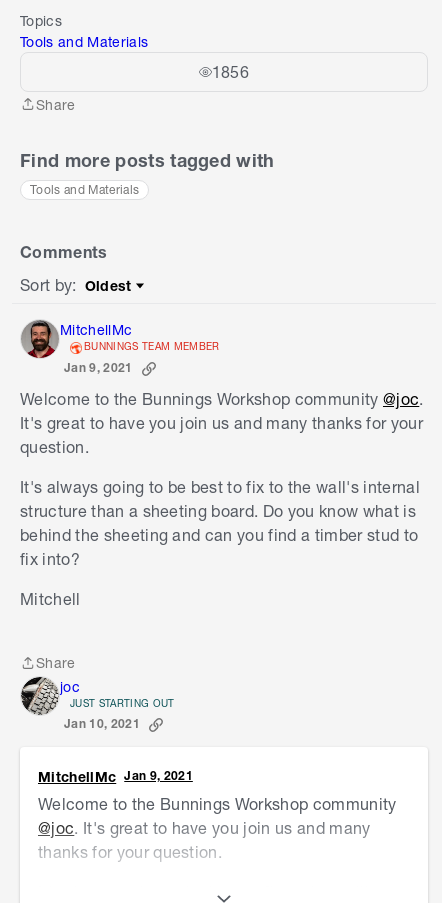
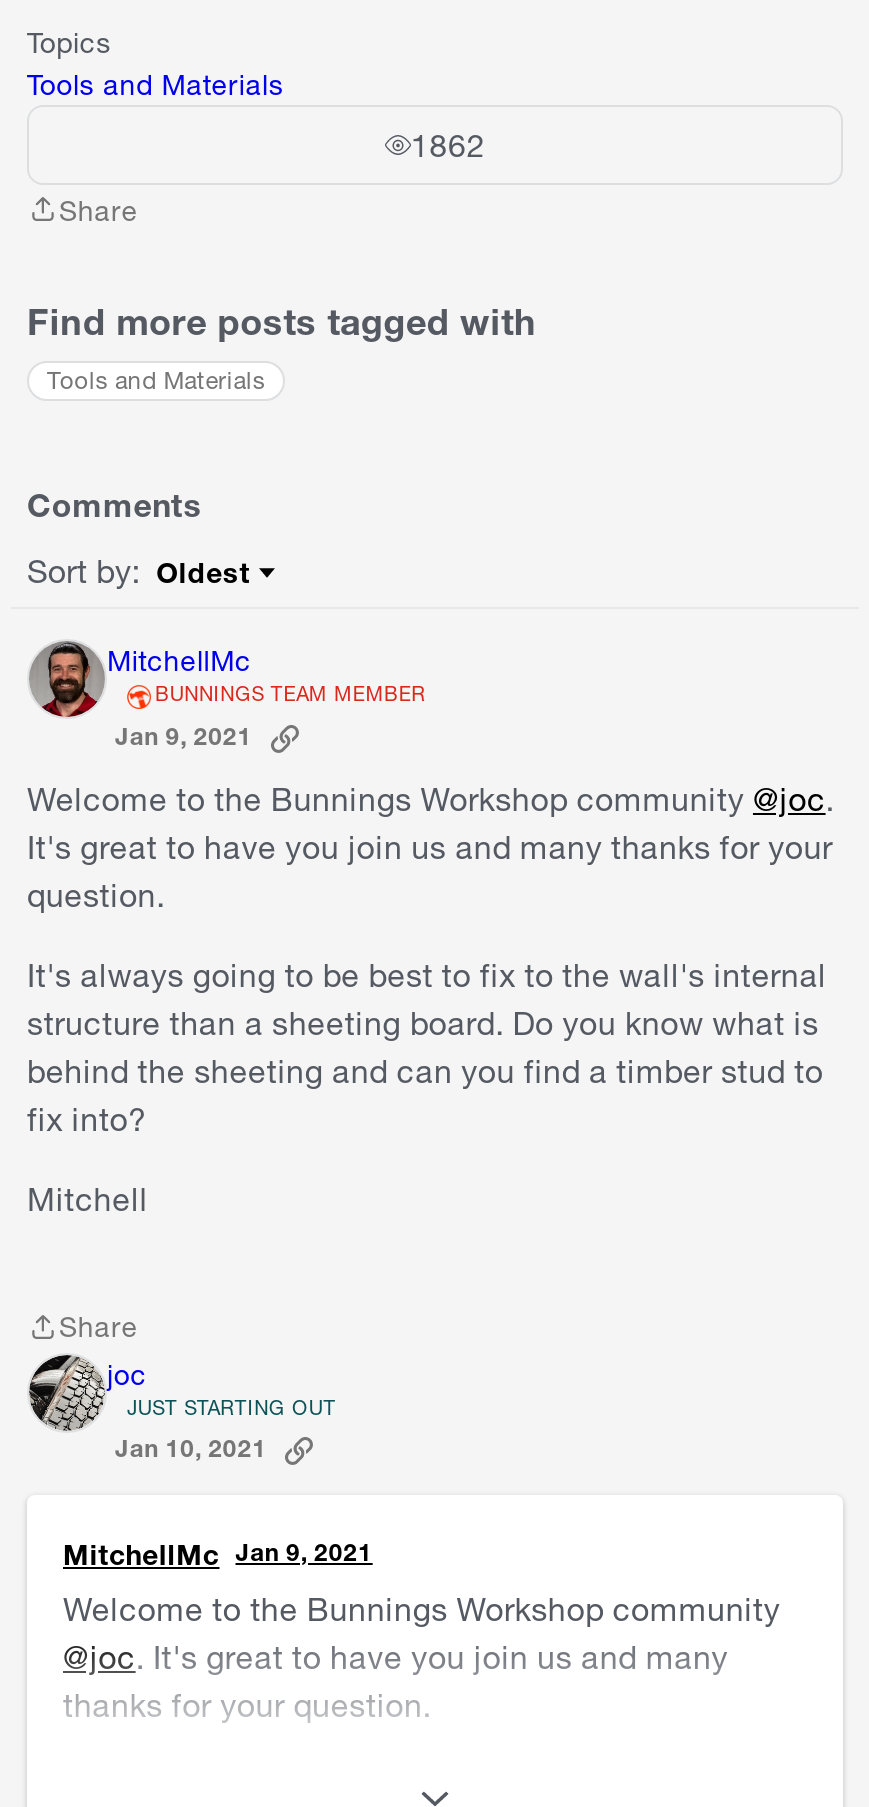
- 1856
+ 1862
